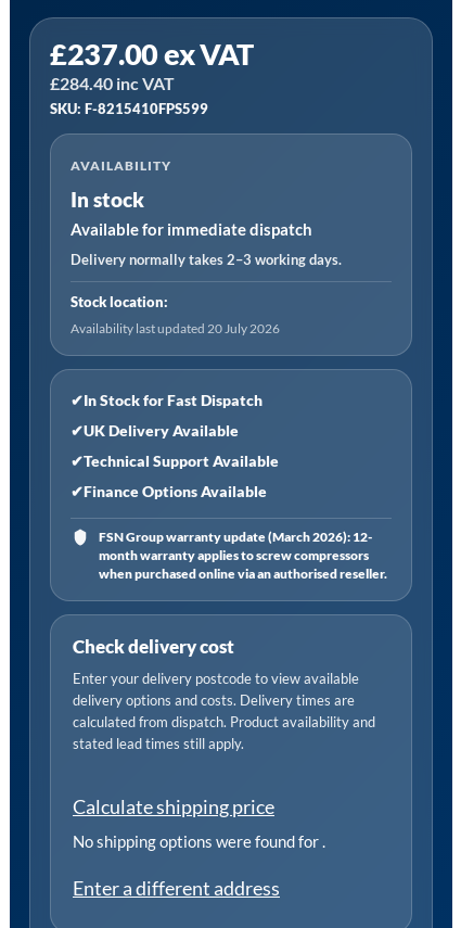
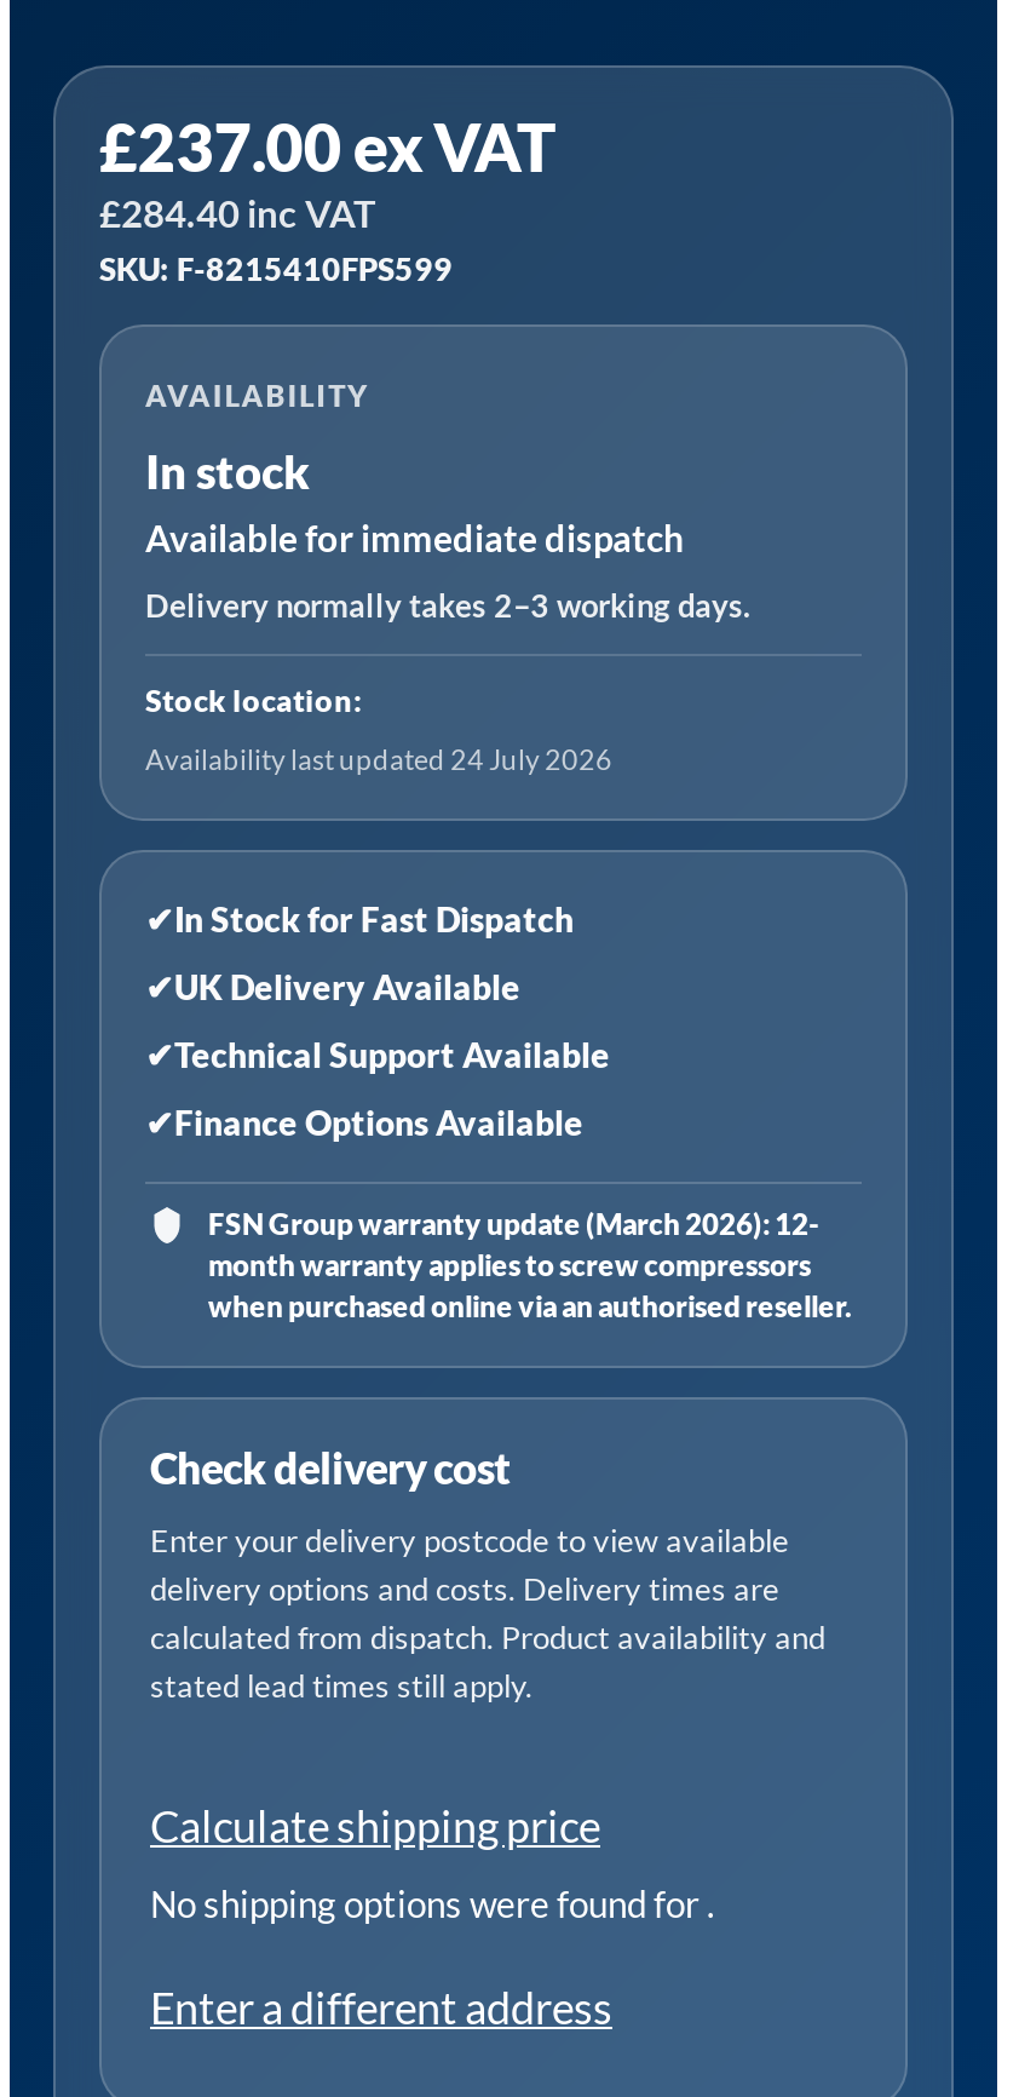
- Availability last updated 20 July 2026
+ Availability last updated 24 July 2026
